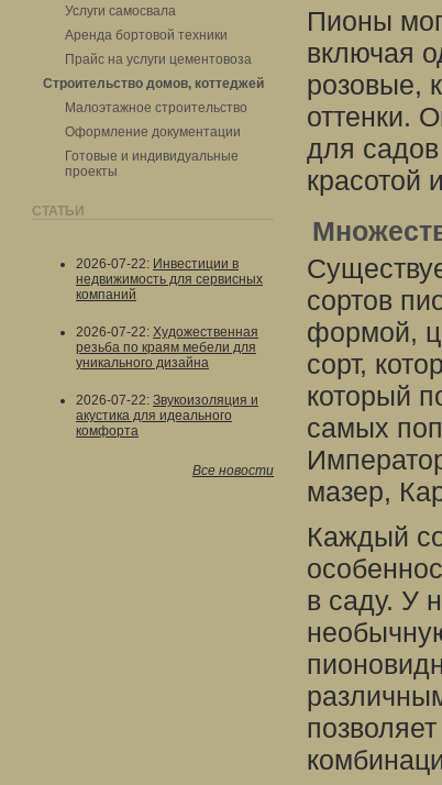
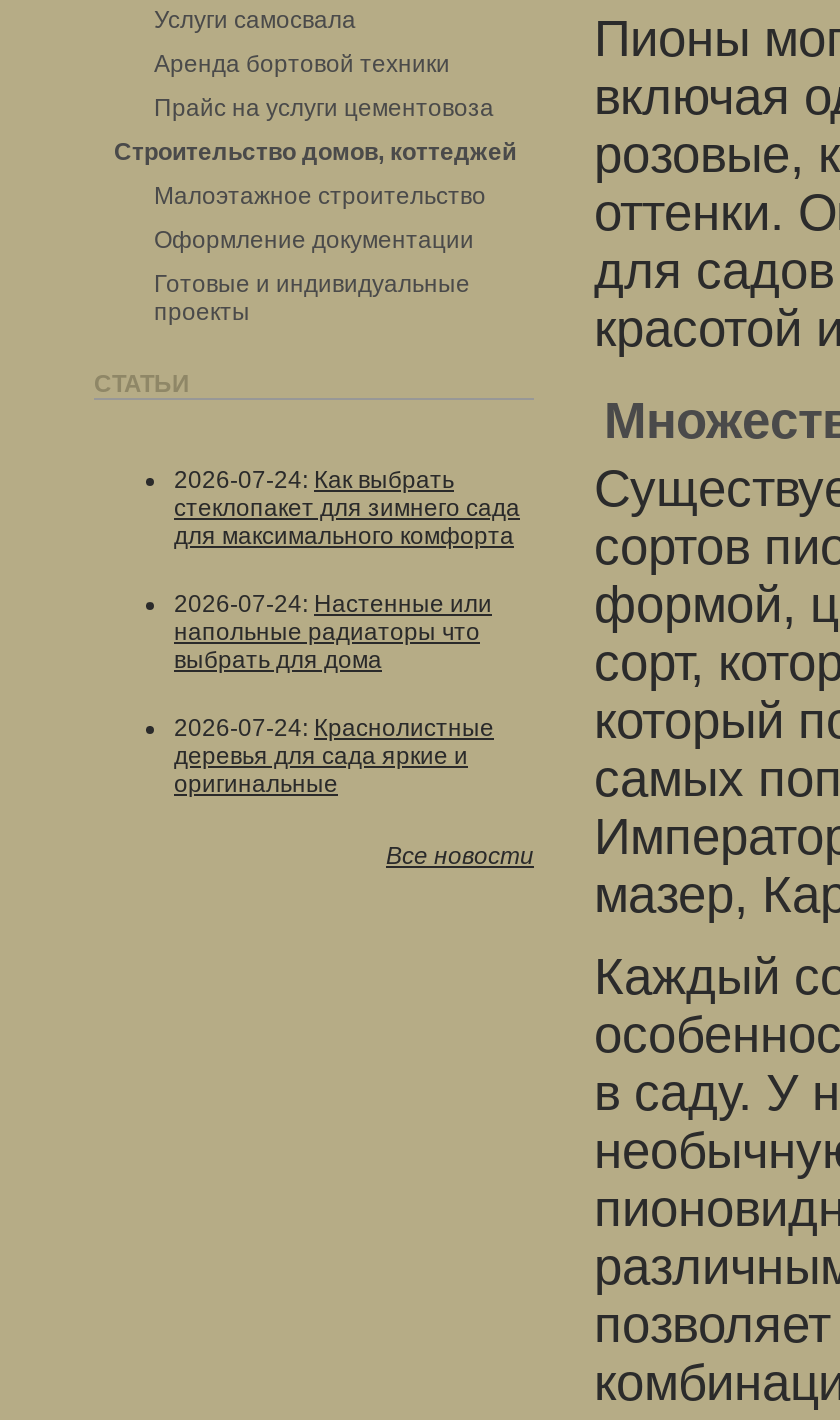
- 2026-07-22: Инвестиции в
- недвижимость для сервисных
- компаний
+ 2026-07-24: Как выбрать
+ стеклопакет для зимнего сада
+ для максимального комфорта

- 2026-07-22: Художественная
- резьба по краям мебели для
- уникального дизайна
+ 2026-07-24: Настенные или
+ напольные радиаторы что
+ выбрать для дома

- 2026-07-22: Звукоизоляция и
- акустика для идеального
- комфорта
+ 2026-07-24: Краснолистные
+ деревья для сада яркие и
+ оригинальные
